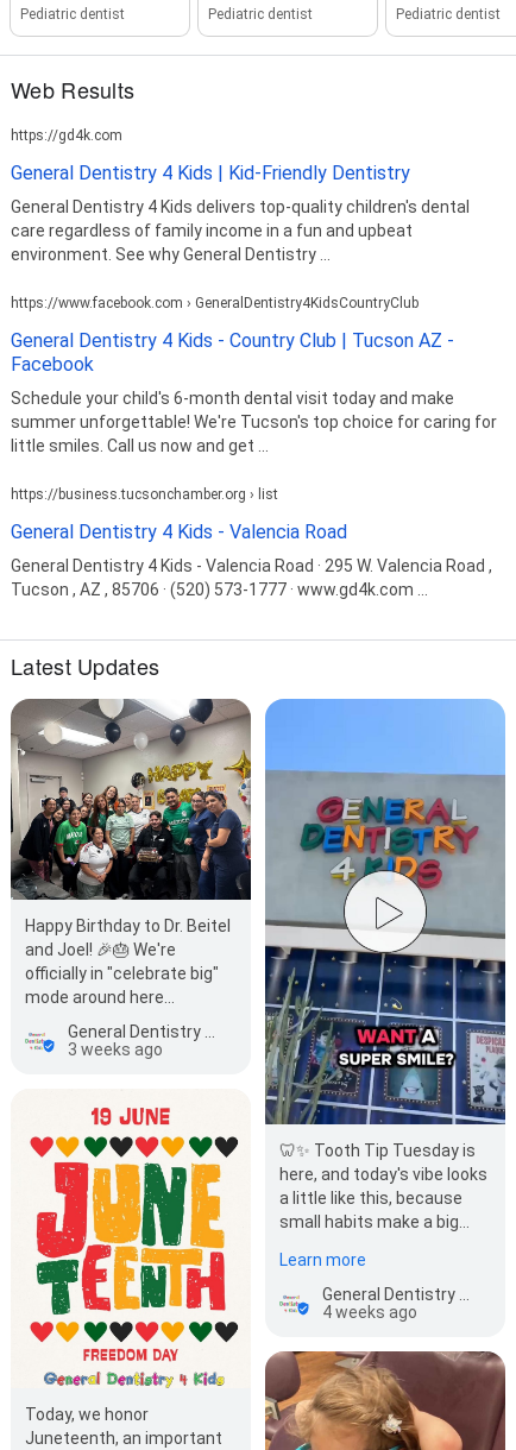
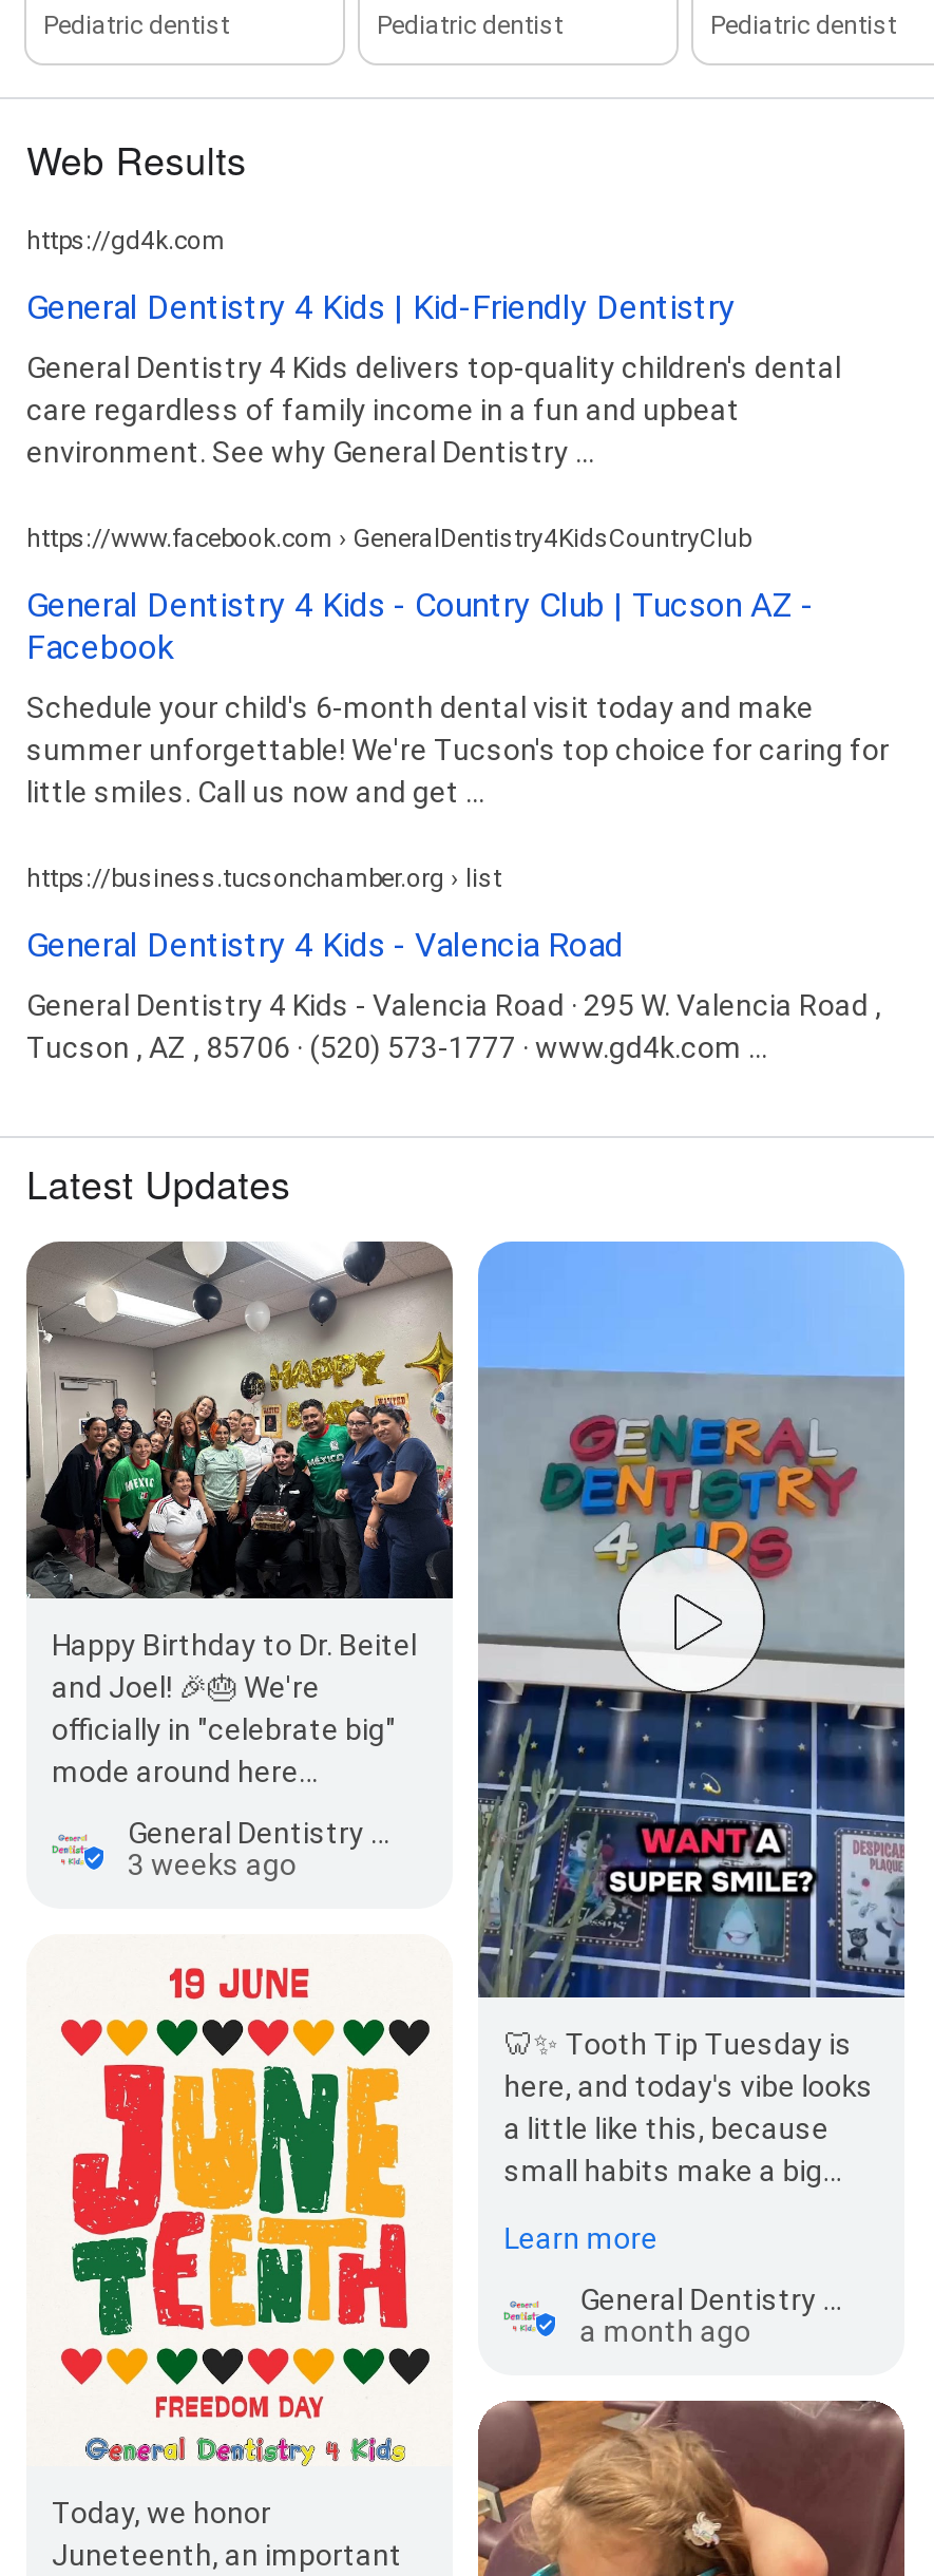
- 4 weeks ago
+ a month ago
